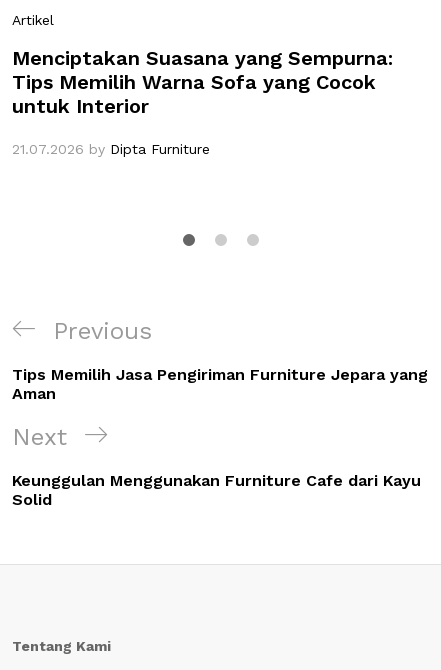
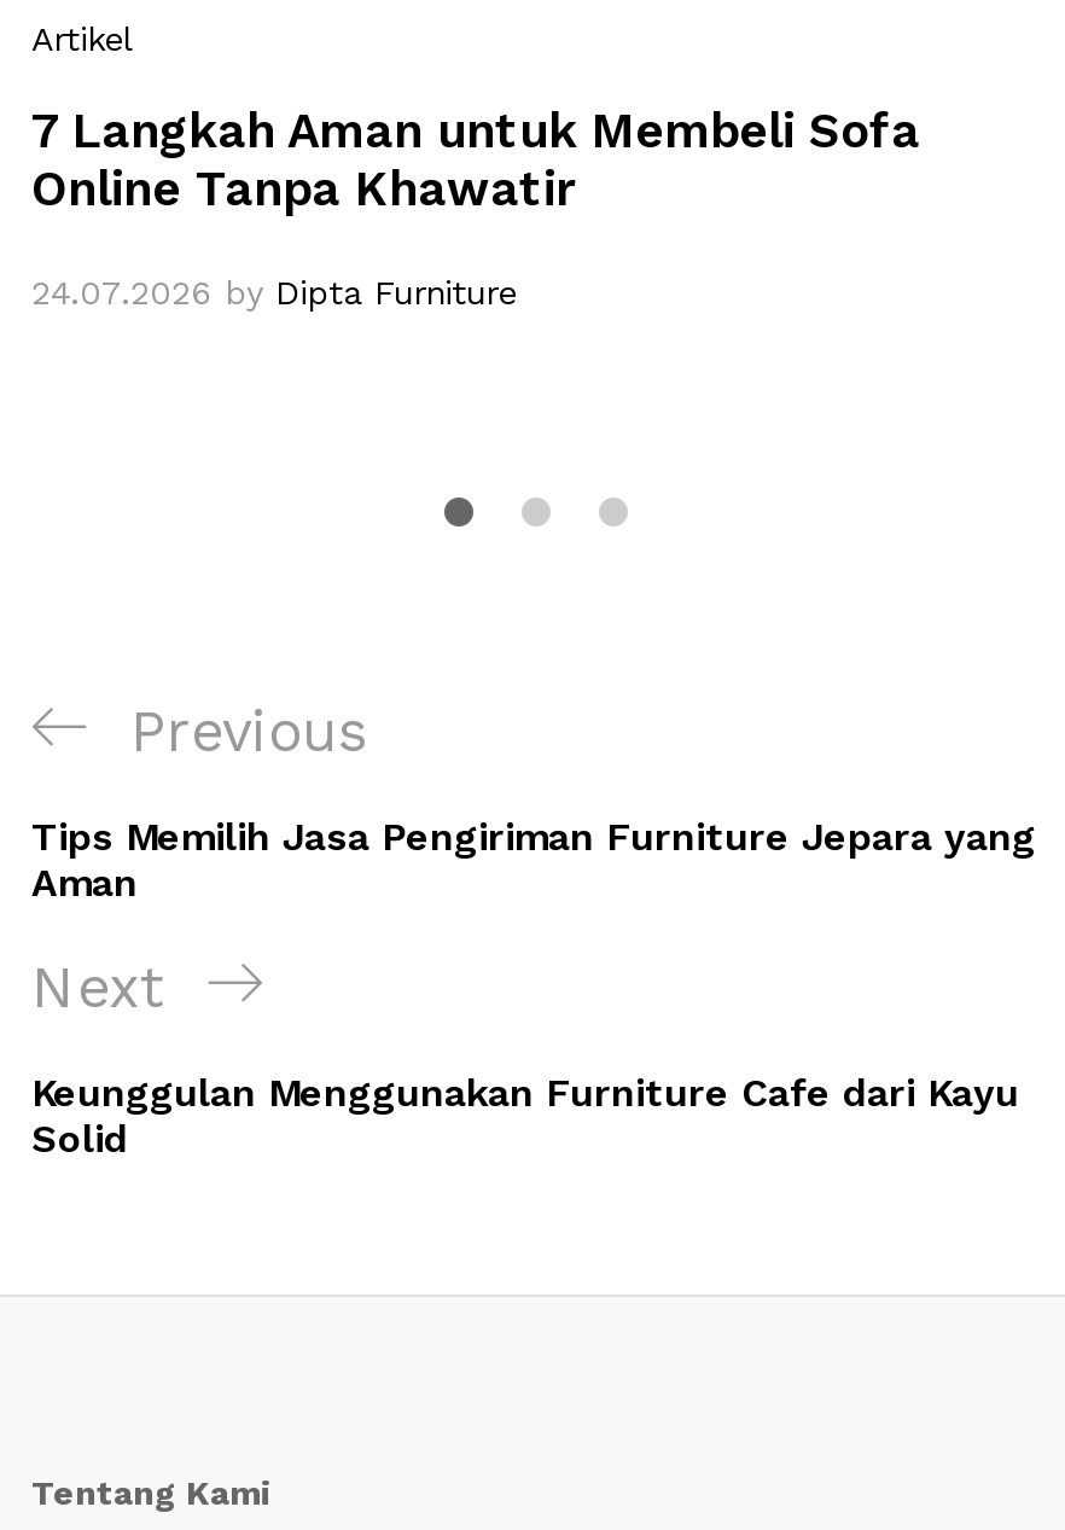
- Menciptakan Suasana yang Sempurna:
- Tips Memilih Warna Sofa yang Cocok
- untuk Interior
+ 7 Langkah Aman untuk Membeli Sofa
+ Online Tanpa Khawatir

- 21.07.2026 by Dipta Furniture
+ 24.07.2026 by Dipta Furniture
